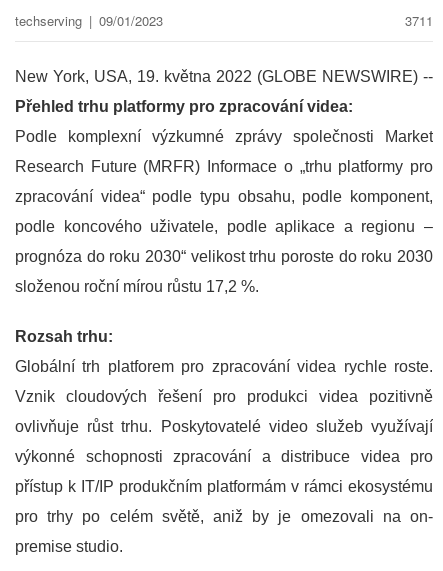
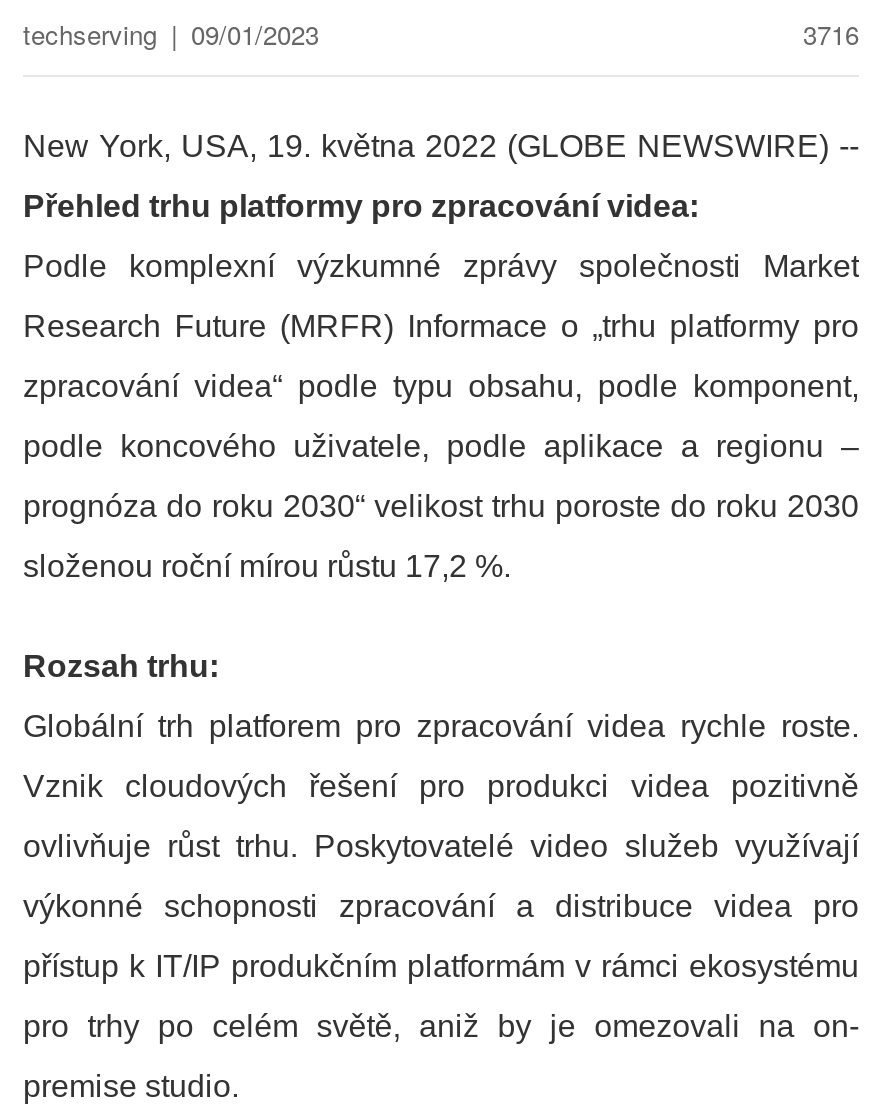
- 3711
+ 3716
